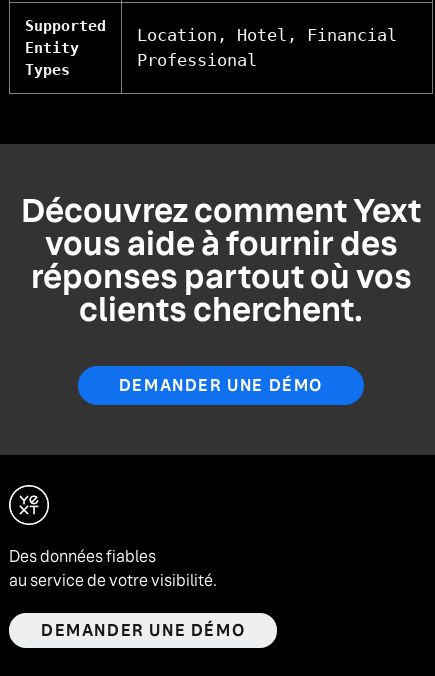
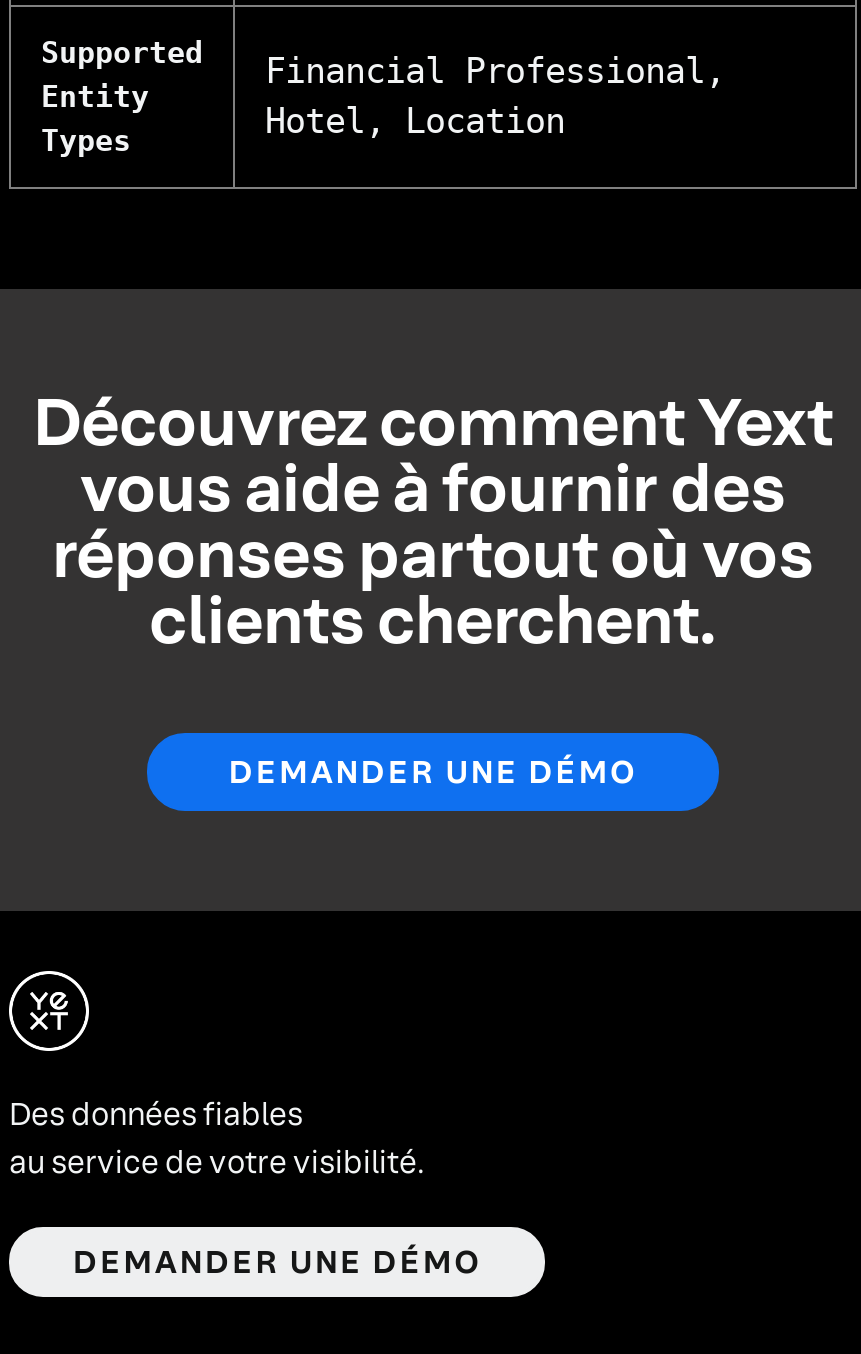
- Location, Hotel, Financial
- Professional
+ Financial Professional,
+ Hotel, Location
